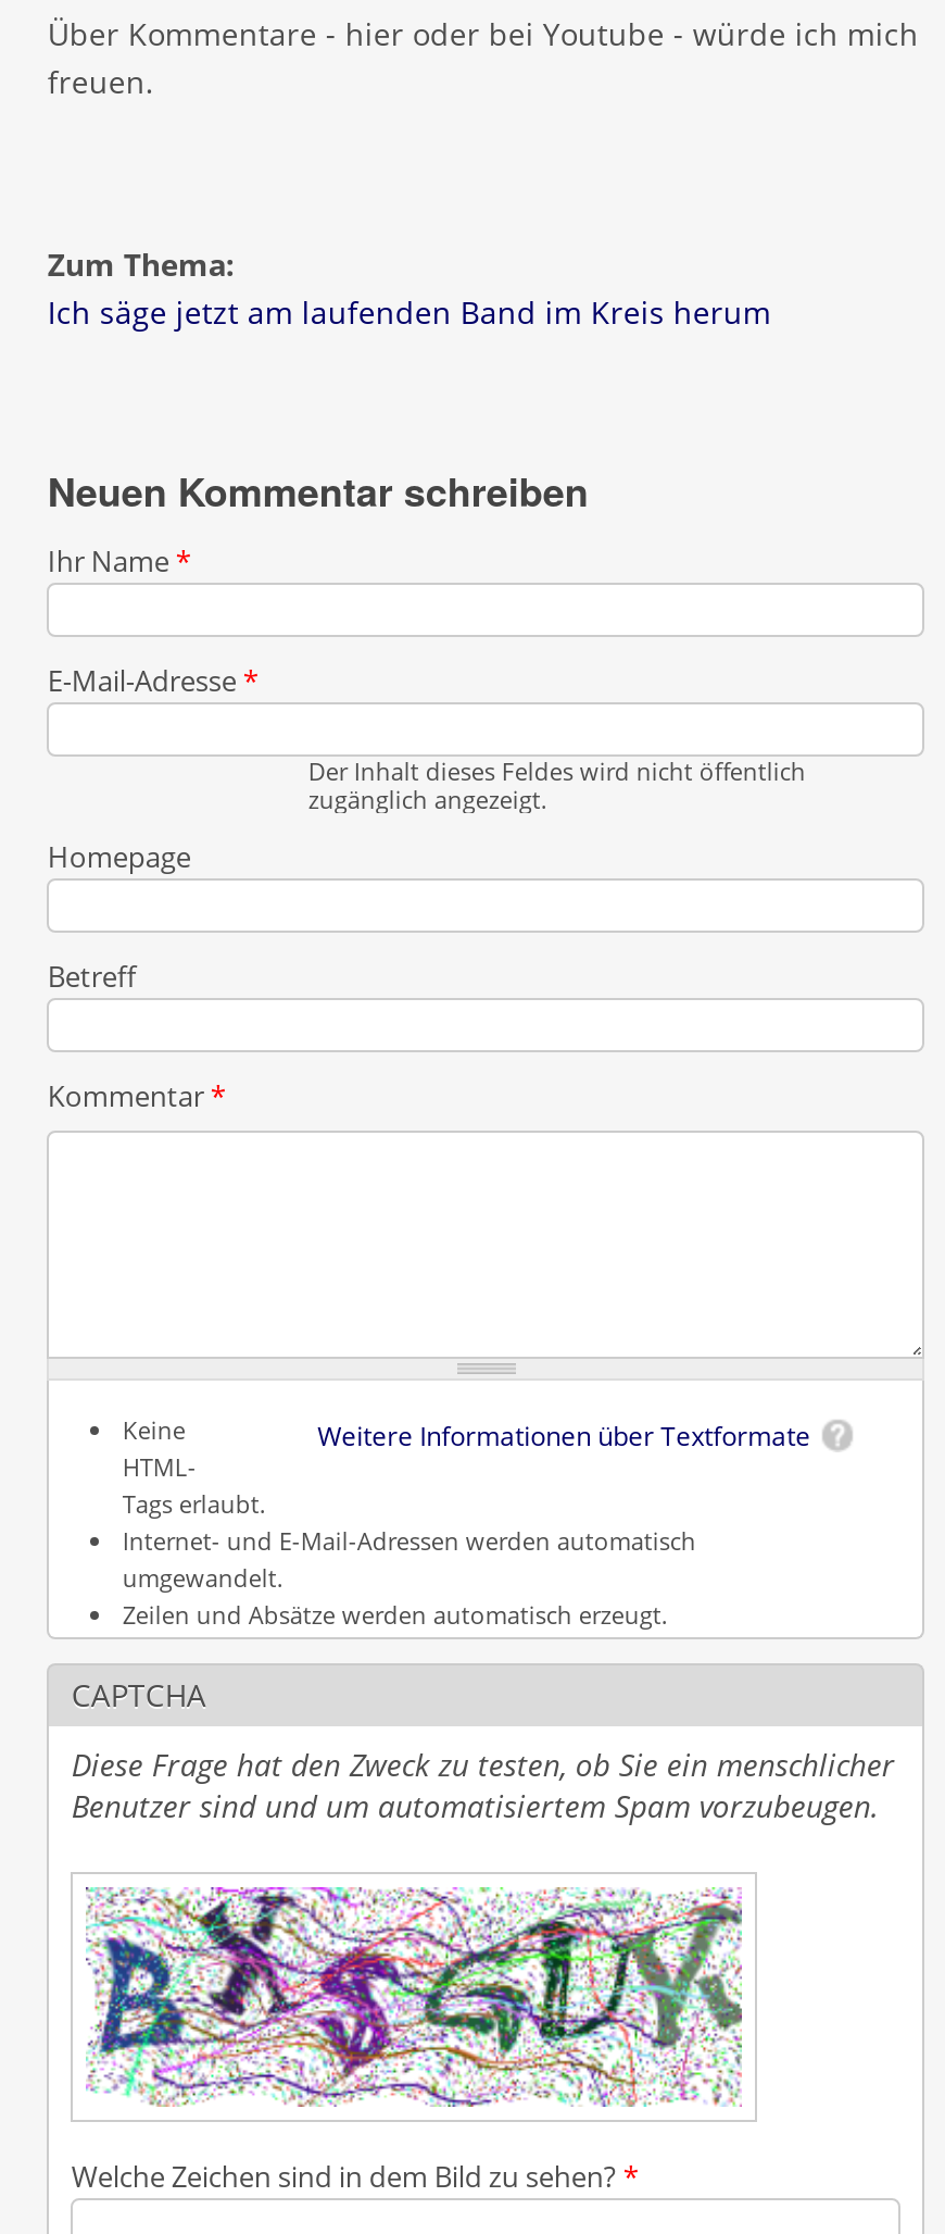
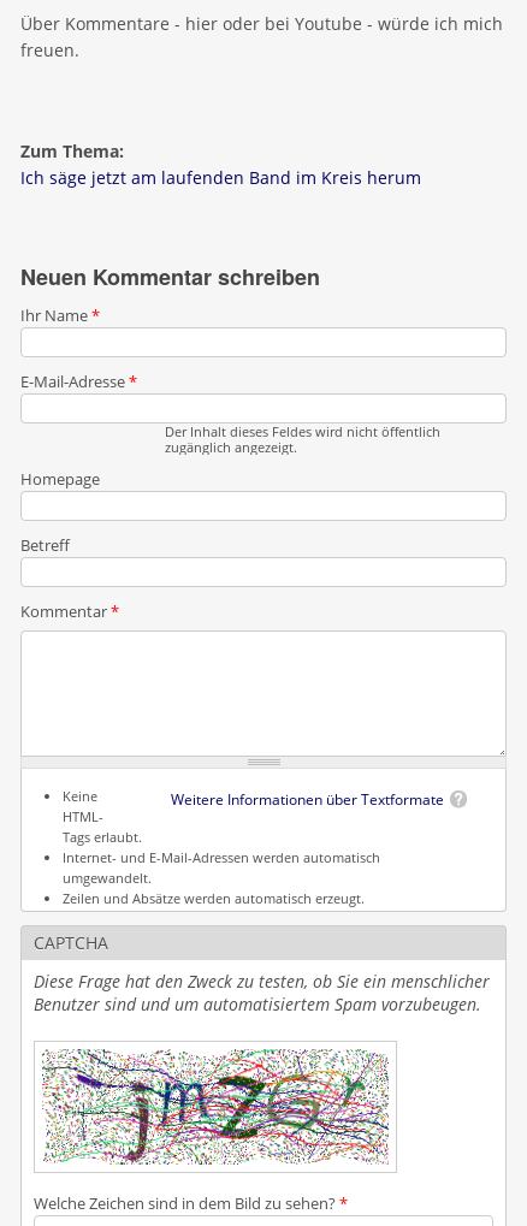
- [image]
+ [image]
